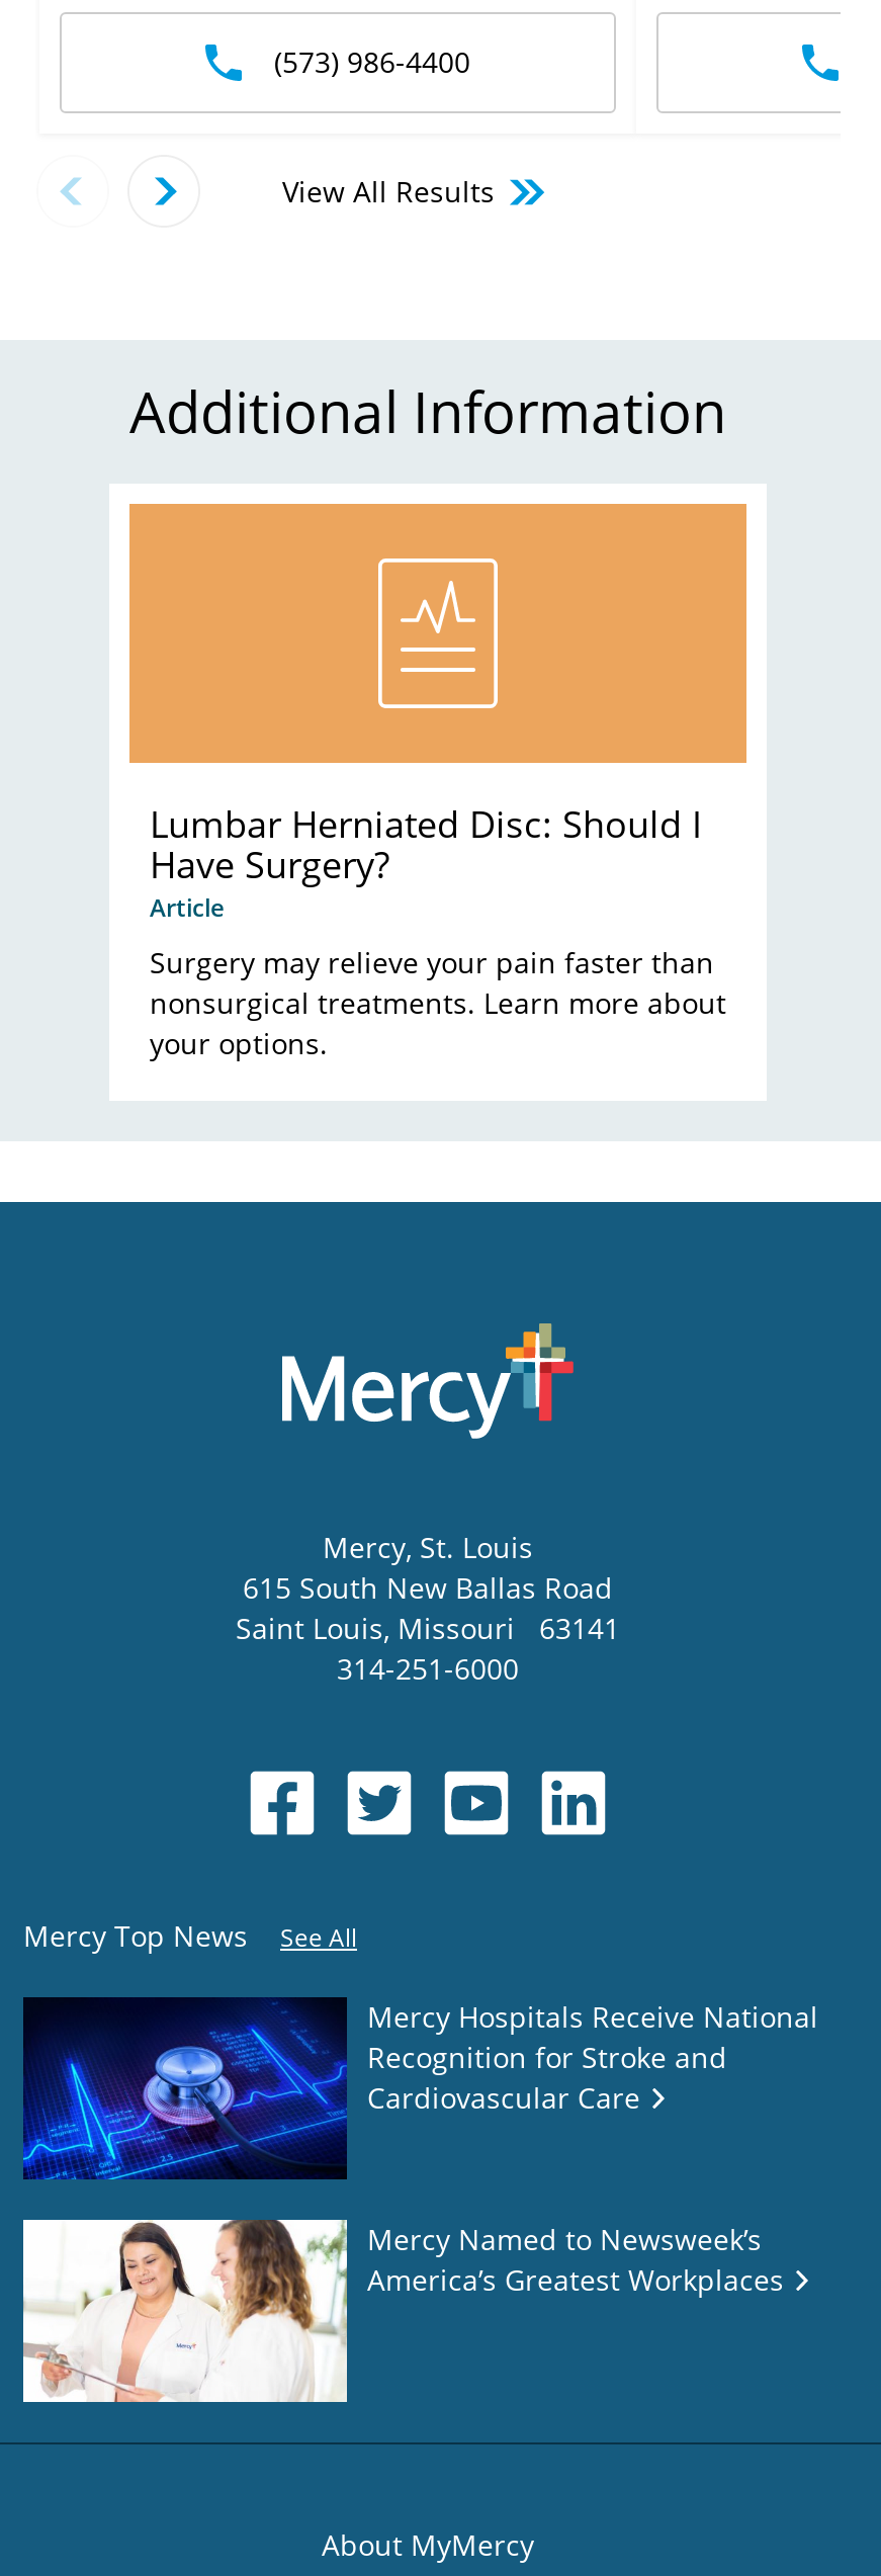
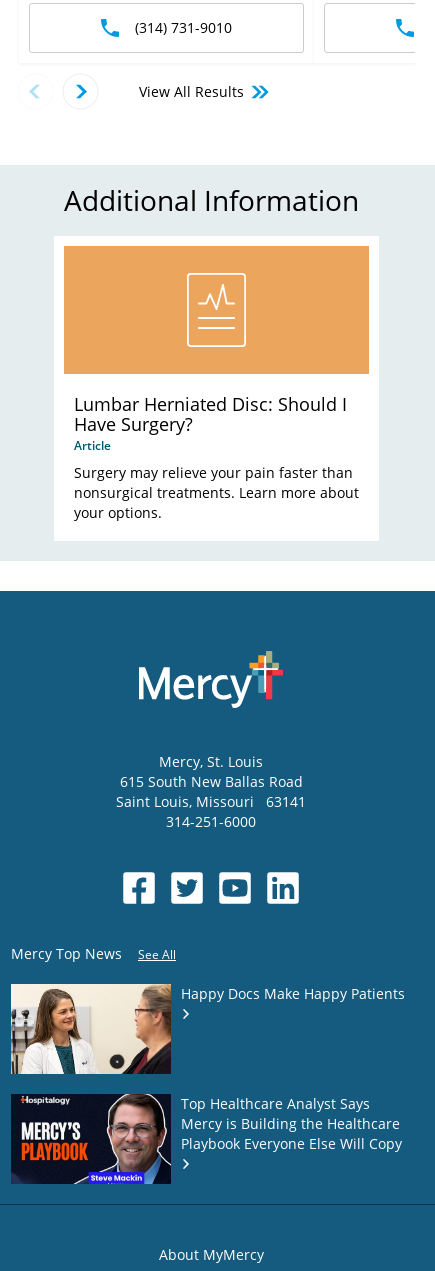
- (573) 986-4400
+ (314) 731-9010

- [image]
- Mercy Hospitals Receive National
- Recognition for Stroke and
- Cardiovascular Care
+ [image]
+ Happy Docs Make Happy Patients

- [image]
- Mercy Named to Newsweek’s
- America’s Greatest Workplaces
+ [image]
+ Top Healthcare Analyst Says
+ Mercy is Building the Healthcare
+ Playbook Everyone Else Will Copy
